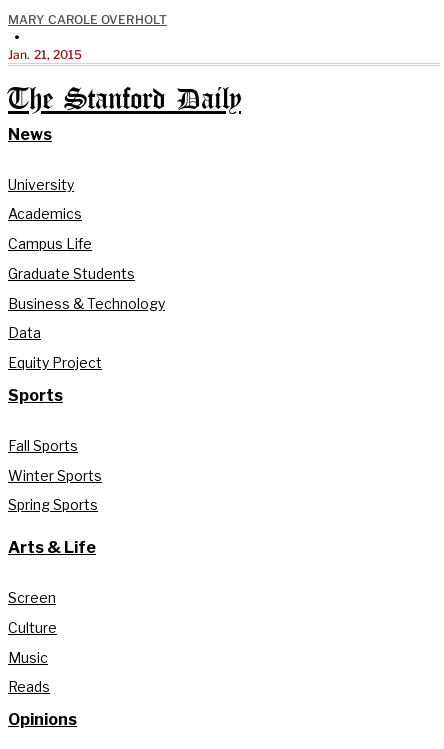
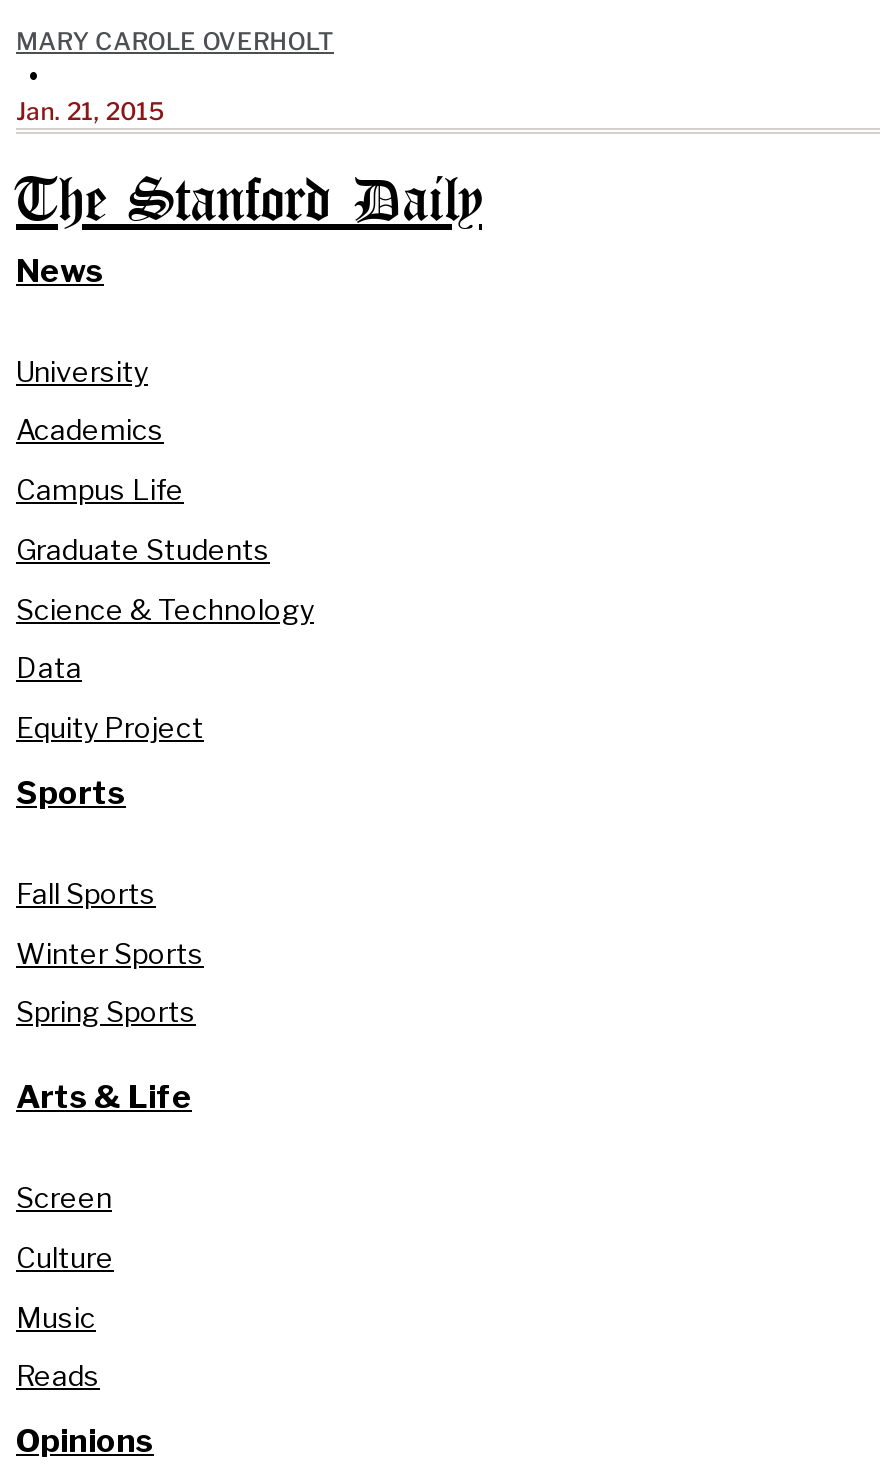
- Business & Technology
+ Science & Technology
